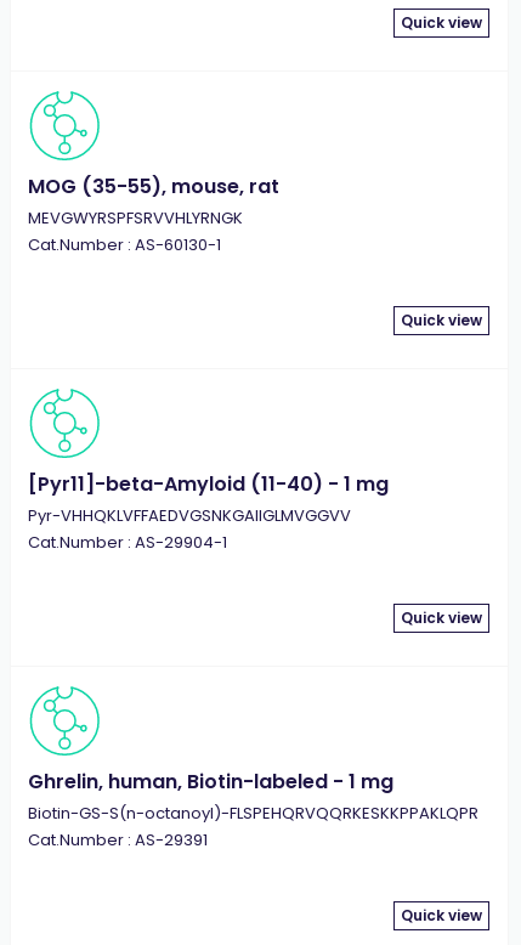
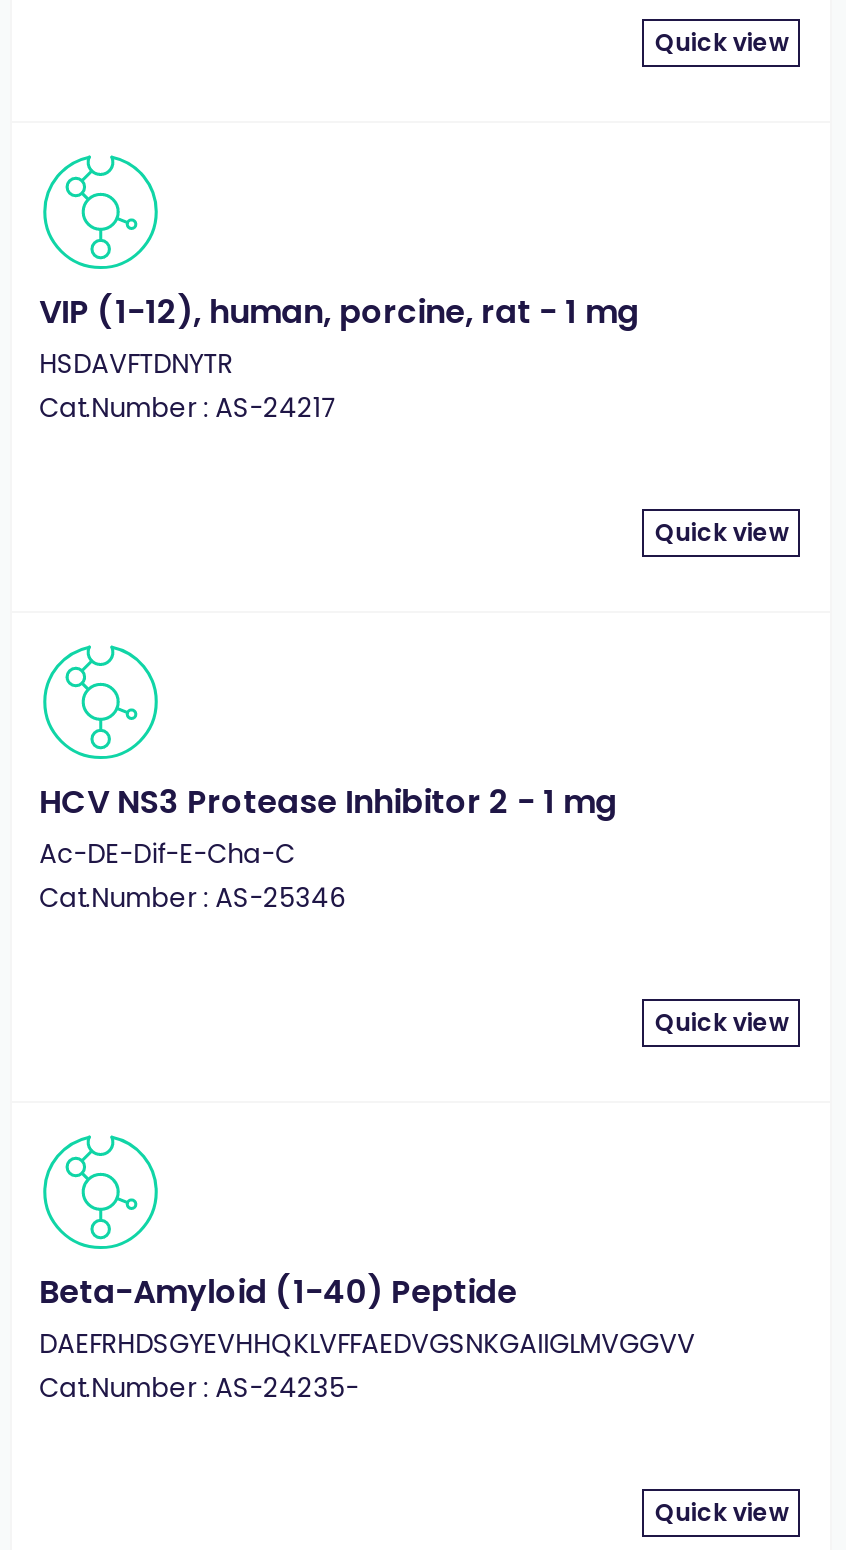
- MOG (35-55), mouse, rat
- MEVGWYRSPFSRVVHLYRNGK
- Cat.Number : AS-60130-1
+ VIP (1-12), human, porcine, rat - 1 mg
+ HSDAVFTDNYTR
+ Cat.Number : AS-24217

- [Pyr11]-beta-Amyloid (11-40) - 1 mg
- Pyr-VHHQKLVFFAEDVGSNKGAIIGLMVGGVV
- Cat.Number : AS-29904-1
+ HCV NS3 Protease Inhibitor 2 - 1 mg
+ Ac-DE-Dif-E-Cha-C
+ Cat.Number : AS-25346

- Ghrelin, human, Biotin-labeled - 1 mg
- Biotin-GS-S(n-octanoyl)-FLSPEHQRVQQRKESKKPPAKLQPR
- Cat.Number : AS-29391
+ Beta-Amyloid (1-40) Peptide
+ DAEFRHDSGYEVHHQKLVFFAEDVGSNKGAIIGLMVGGVV
+ Cat.Number : AS-24235-
